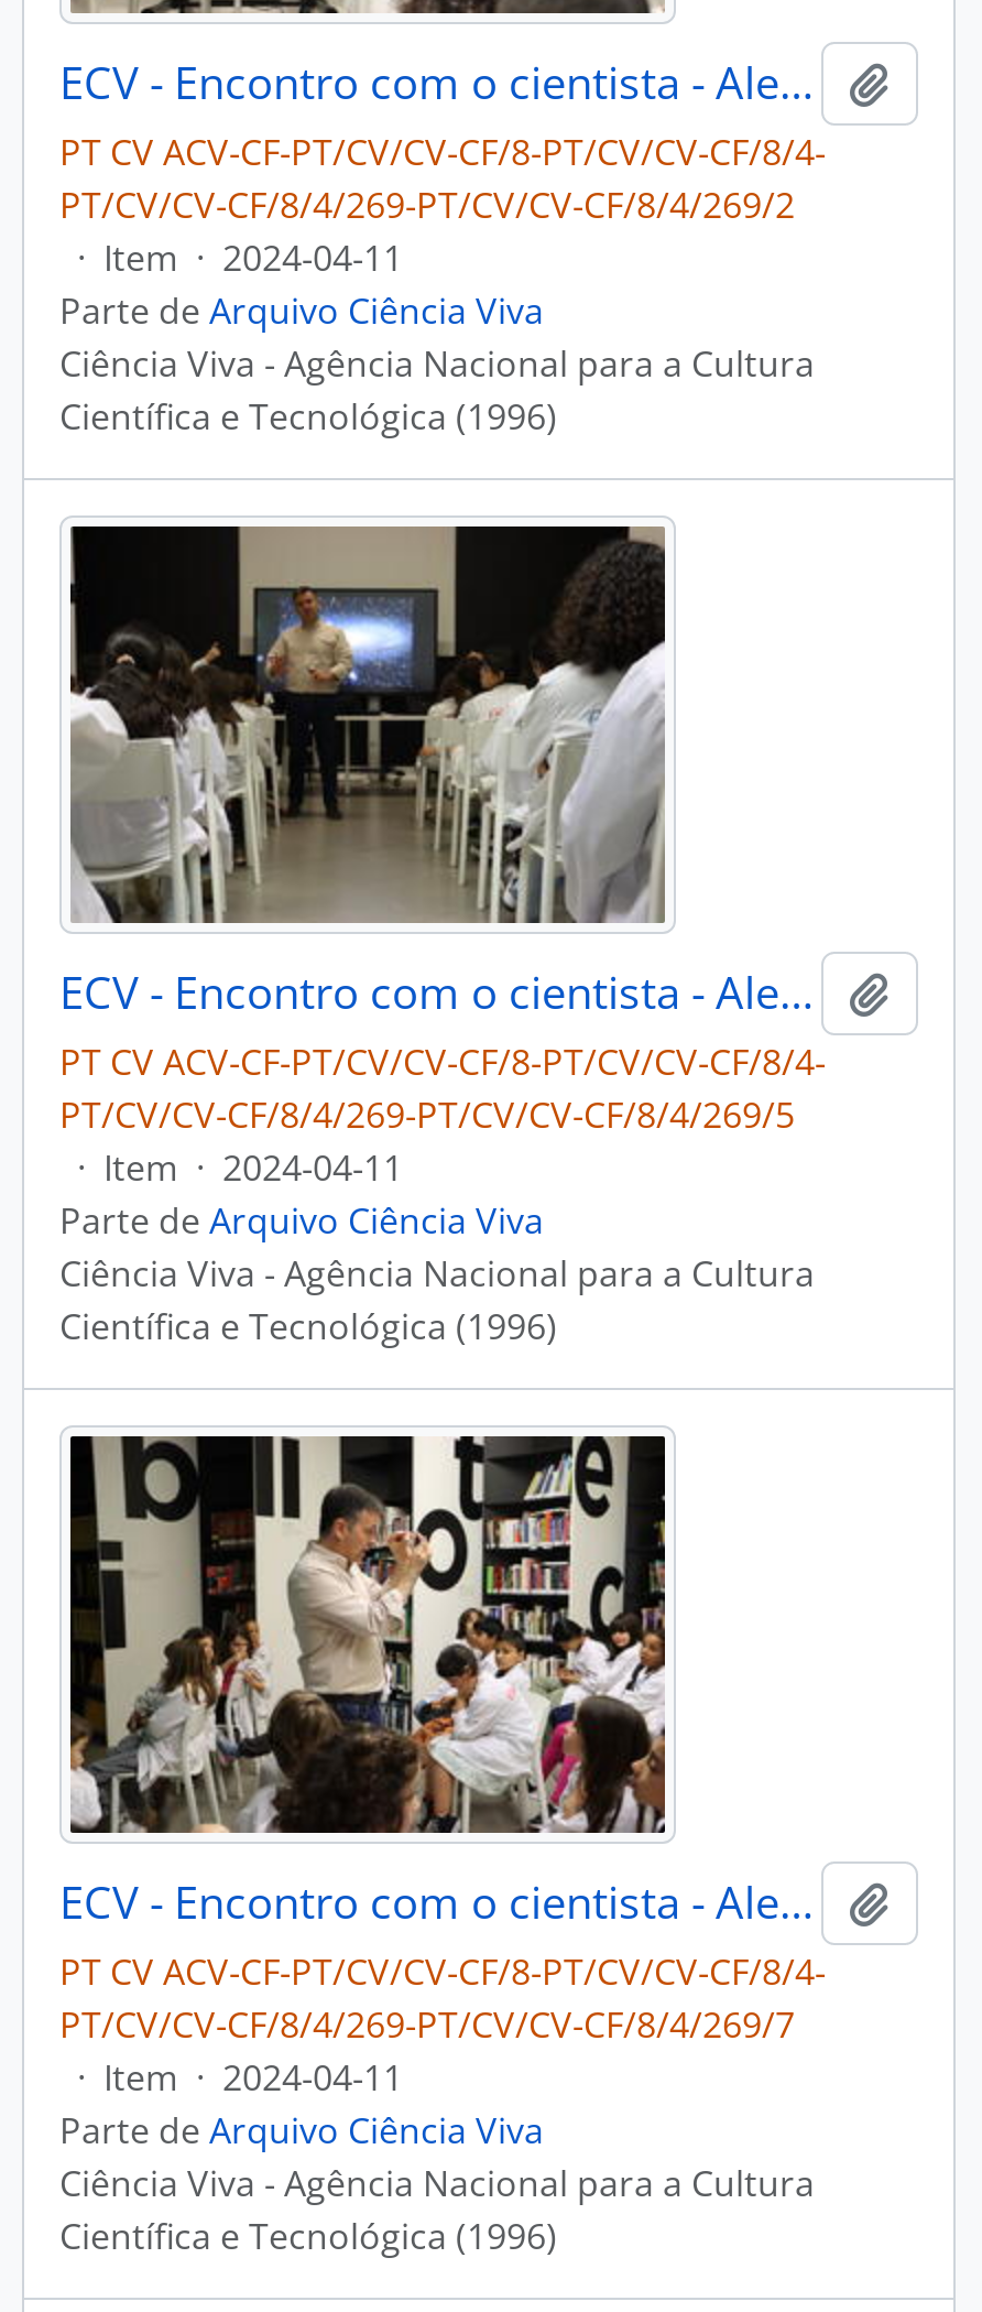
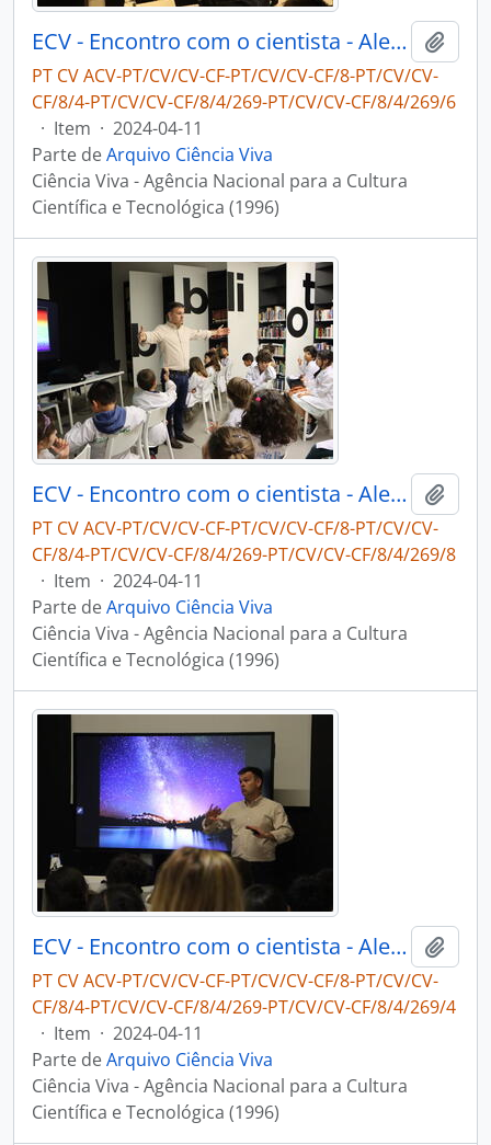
- PT CV ACV-CF-PT/CV/CV-CF/8-PT/CV/CV-CF/8/4-
- PT/CV/CV-CF/8/4/269-PT/CV/CV-CF/8/4/269/2
+ PT CV ACV-PT/CV/CV-CF-PT/CV/CV-CF/8-PT/CV/CV-
+ CF/8/4-PT/CV/CV-CF/8/4/269-PT/CV/CV-CF/8/4/269/6

- [image]
+ [image]

- PT CV ACV-CF-PT/CV/CV-CF/8-PT/CV/CV-CF/8/4-
- PT/CV/CV-CF/8/4/269-PT/CV/CV-CF/8/4/269/5
+ PT CV ACV-PT/CV/CV-CF-PT/CV/CV-CF/8-PT/CV/CV-
+ CF/8/4-PT/CV/CV-CF/8/4/269-PT/CV/CV-CF/8/4/269/8

- [image]
+ [image]

- PT CV ACV-CF-PT/CV/CV-CF/8-PT/CV/CV-CF/8/4-
- PT/CV/CV-CF/8/4/269-PT/CV/CV-CF/8/4/269/7
+ PT CV ACV-PT/CV/CV-CF-PT/CV/CV-CF/8-PT/CV/CV-
+ CF/8/4-PT/CV/CV-CF/8/4/269-PT/CV/CV-CF/8/4/269/4
